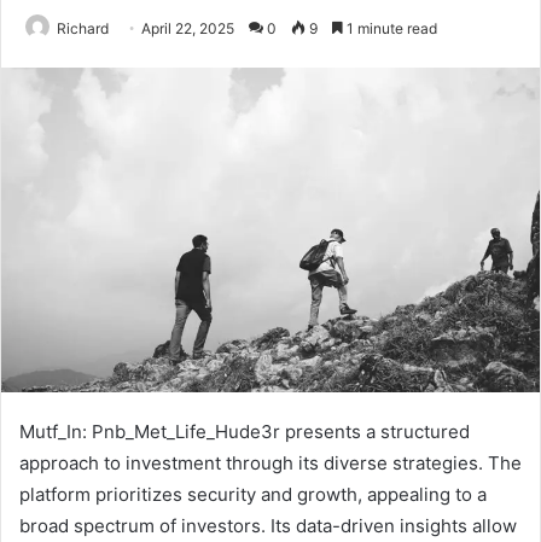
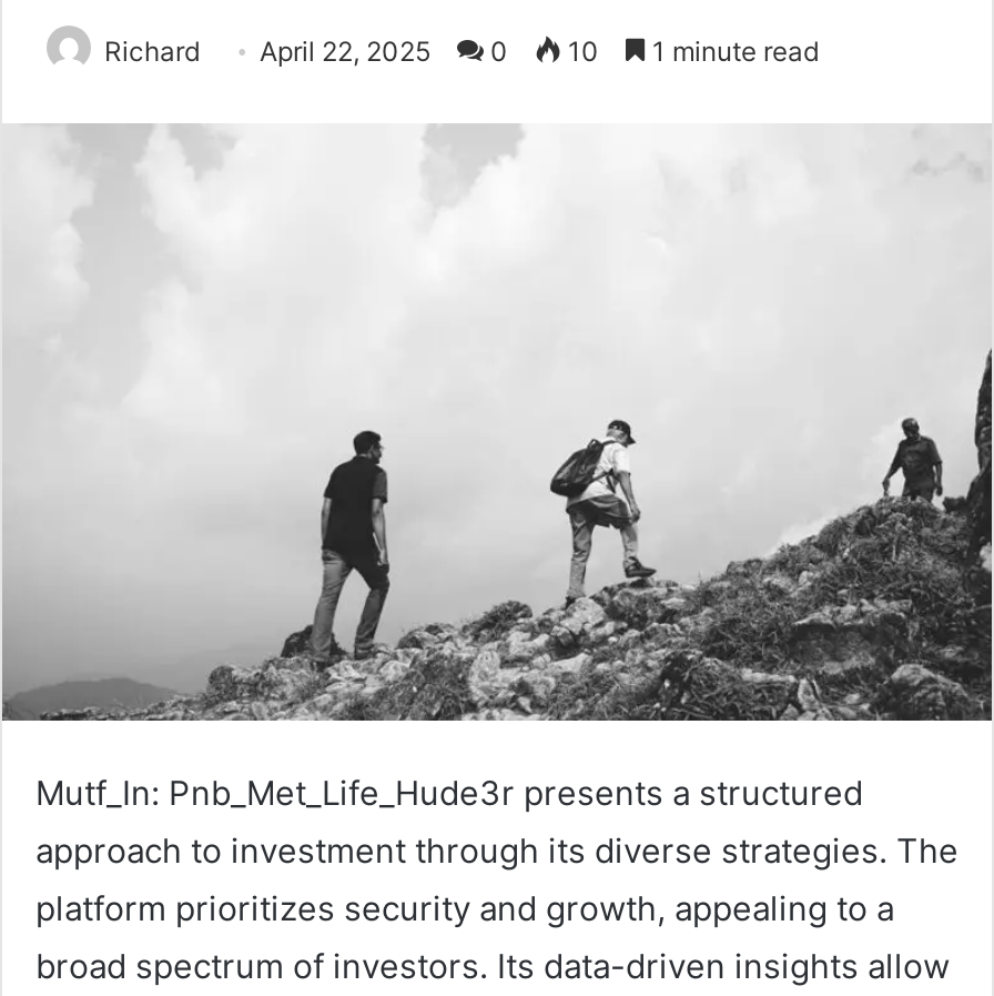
- Richard April 22, 2025 0 9 1 minute read
+ Richard April 22, 2025 0 10 1 minute read
